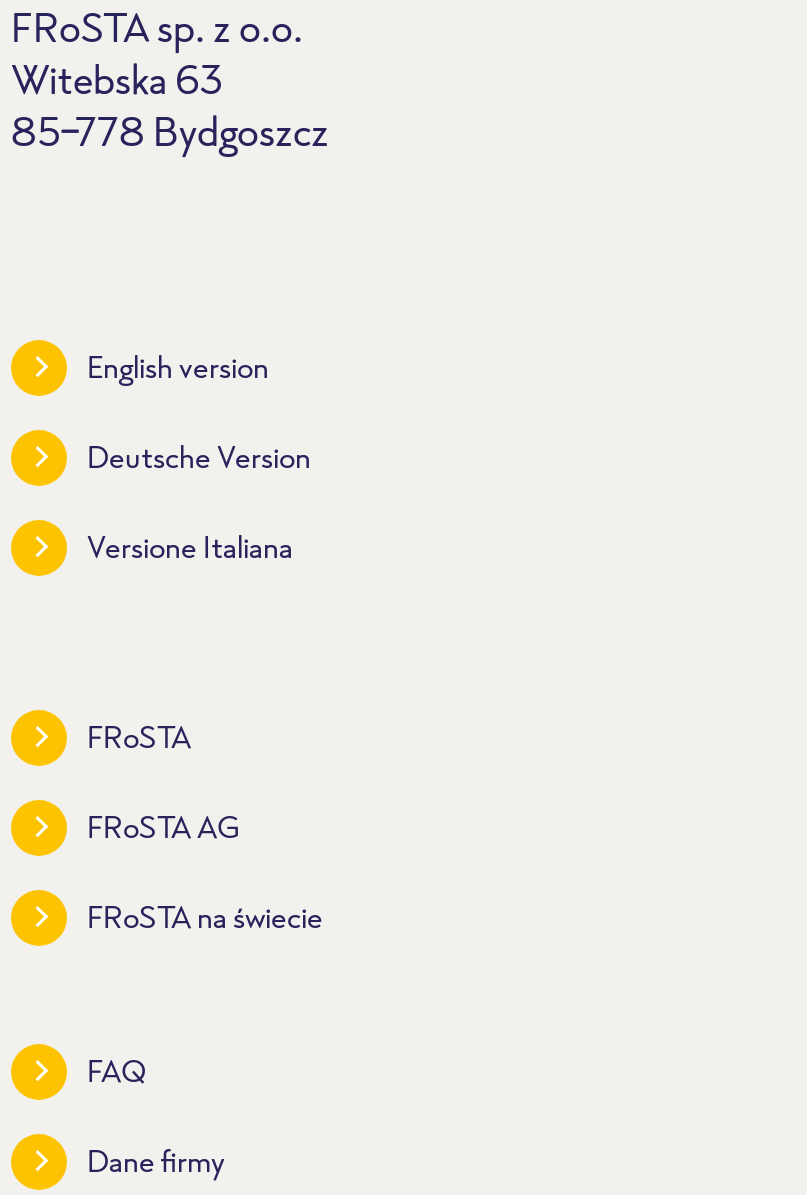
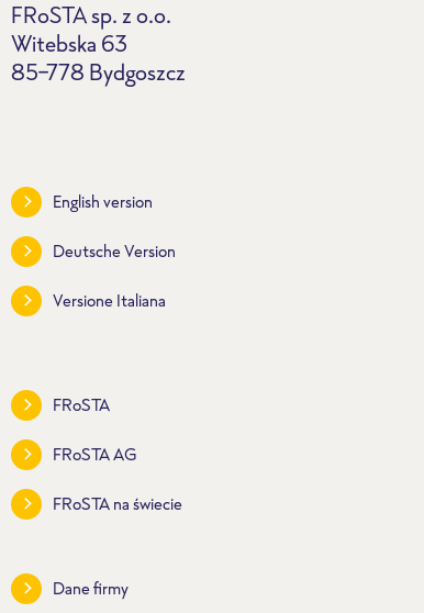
- FAQ
